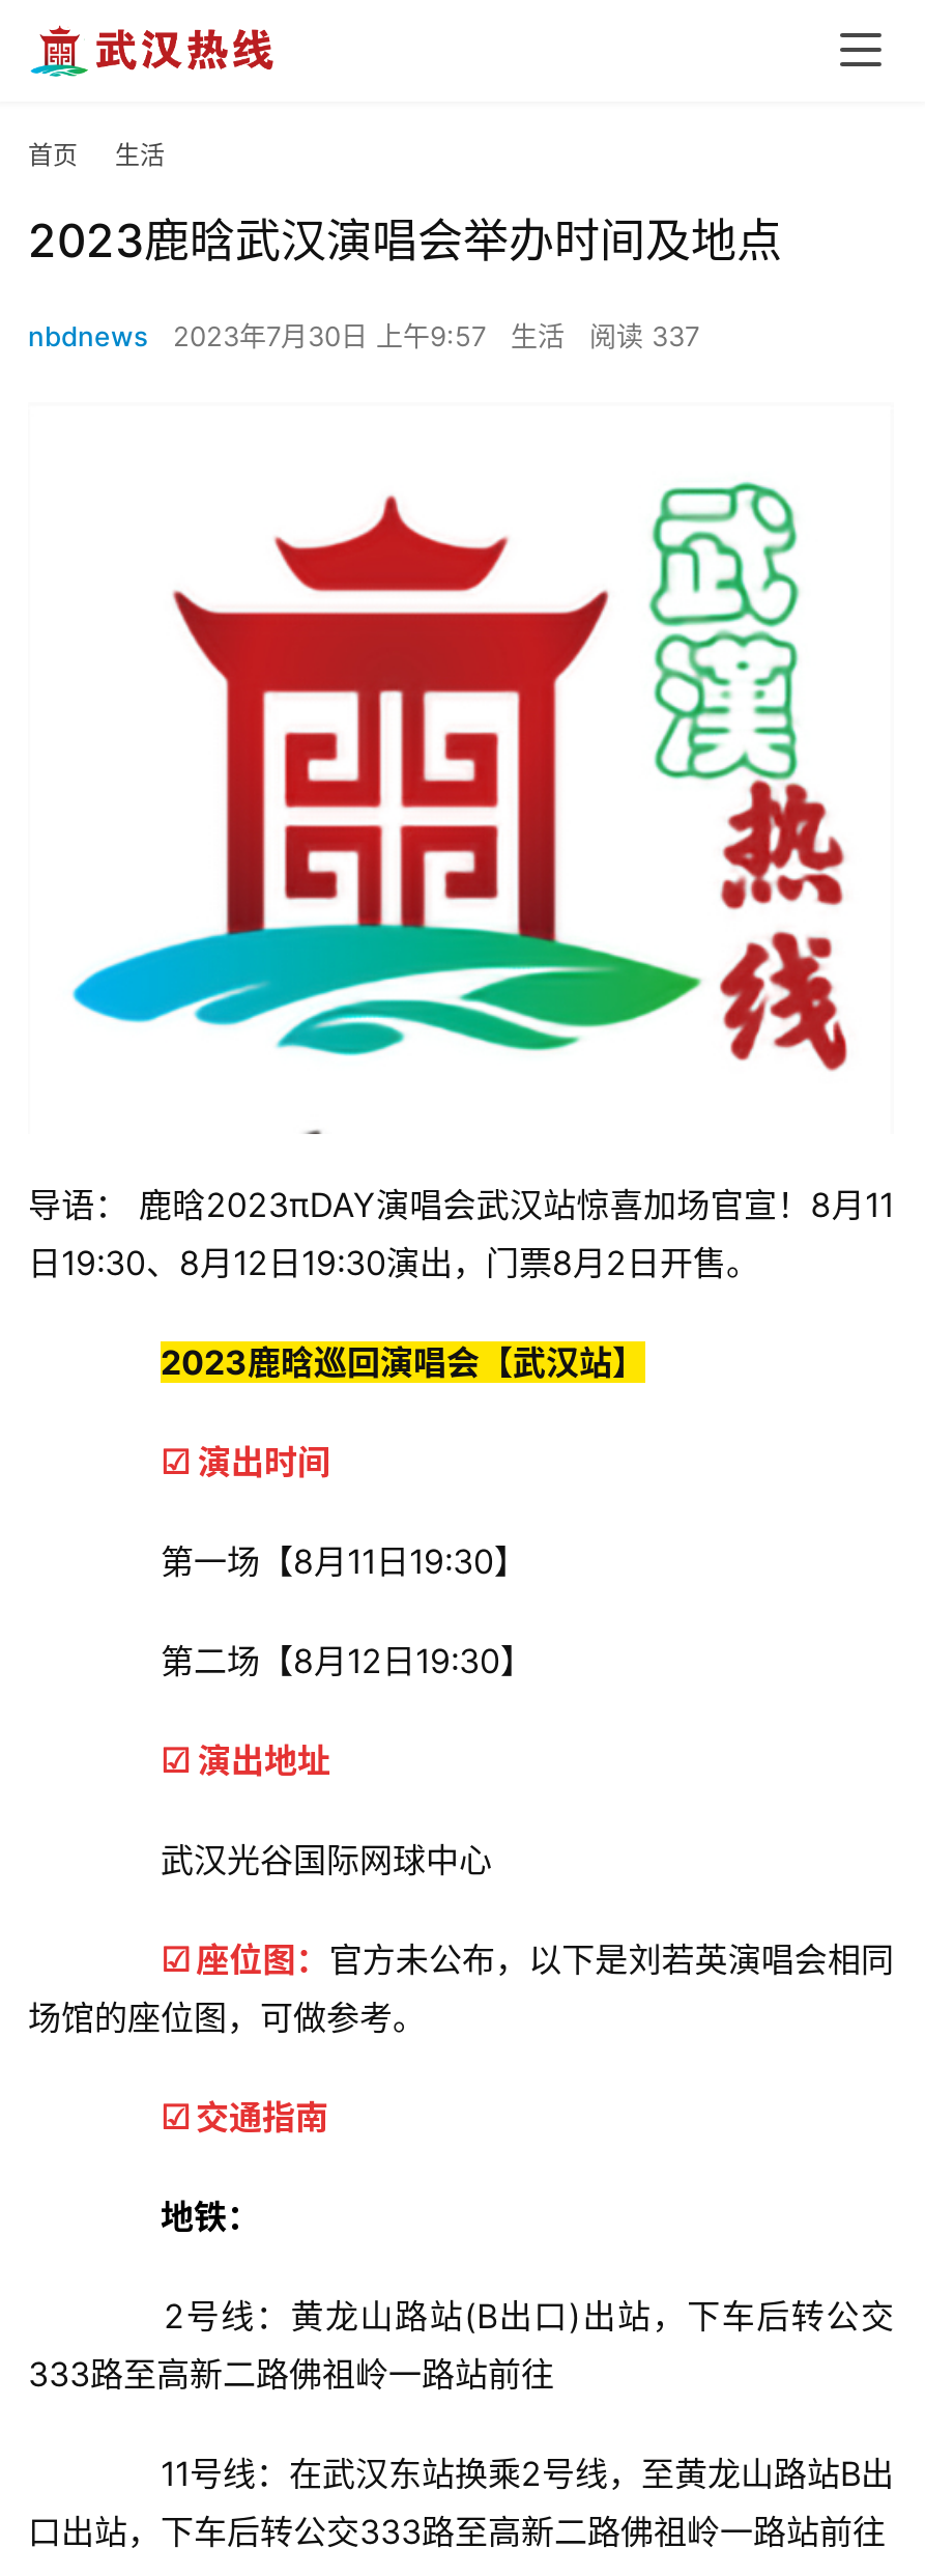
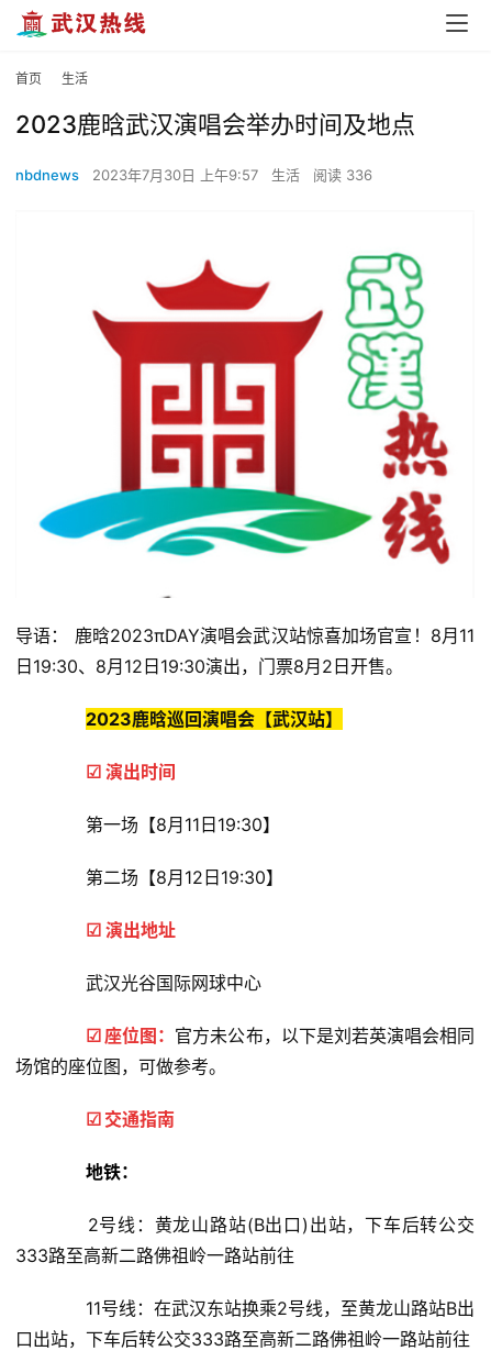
- nbdnews 2023年7月30日 上午9:57 生活 阅读 337
+ nbdnews 2023年7月30日 上午9:57 生活 阅读 336
